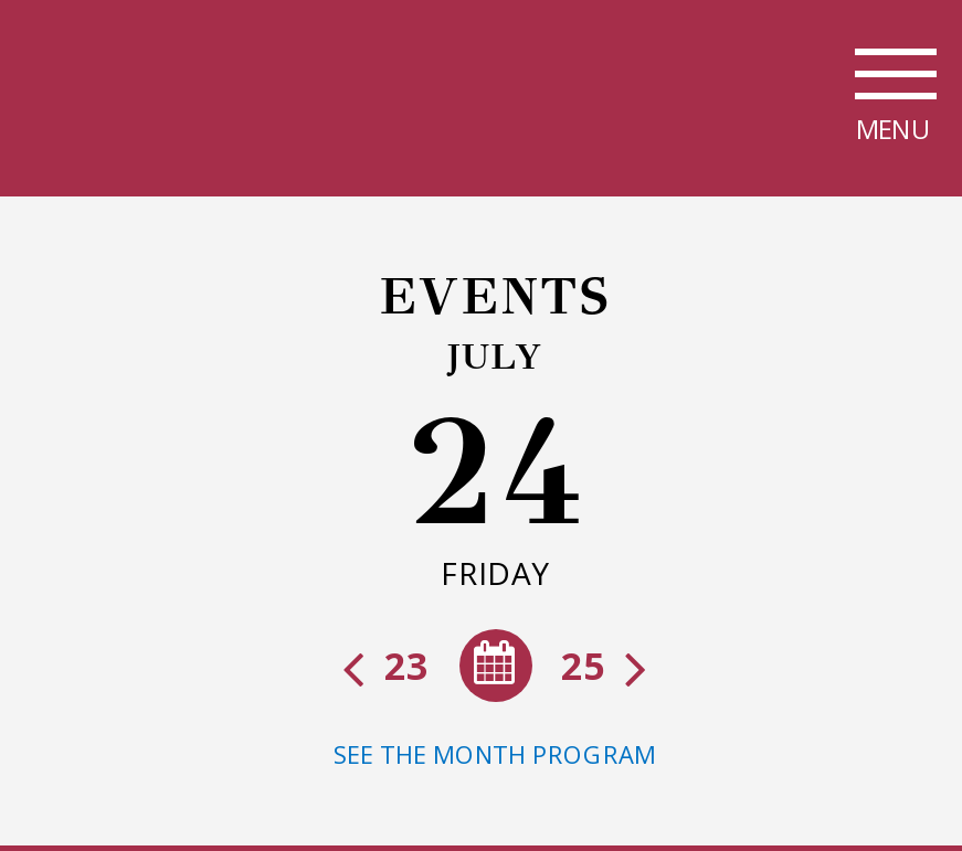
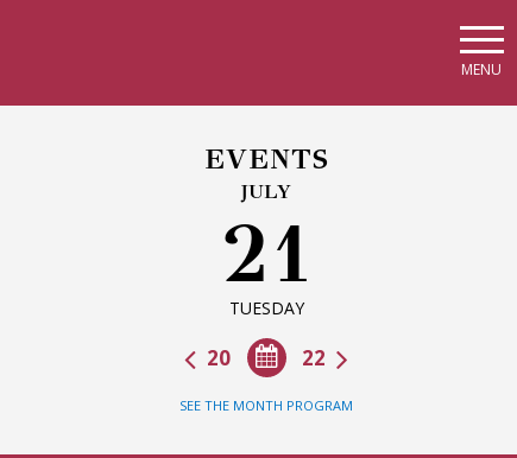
- 24
- FRIDAY
+ 21
+ TUESDAY

- 25
- 23
+ 22
+ 20
